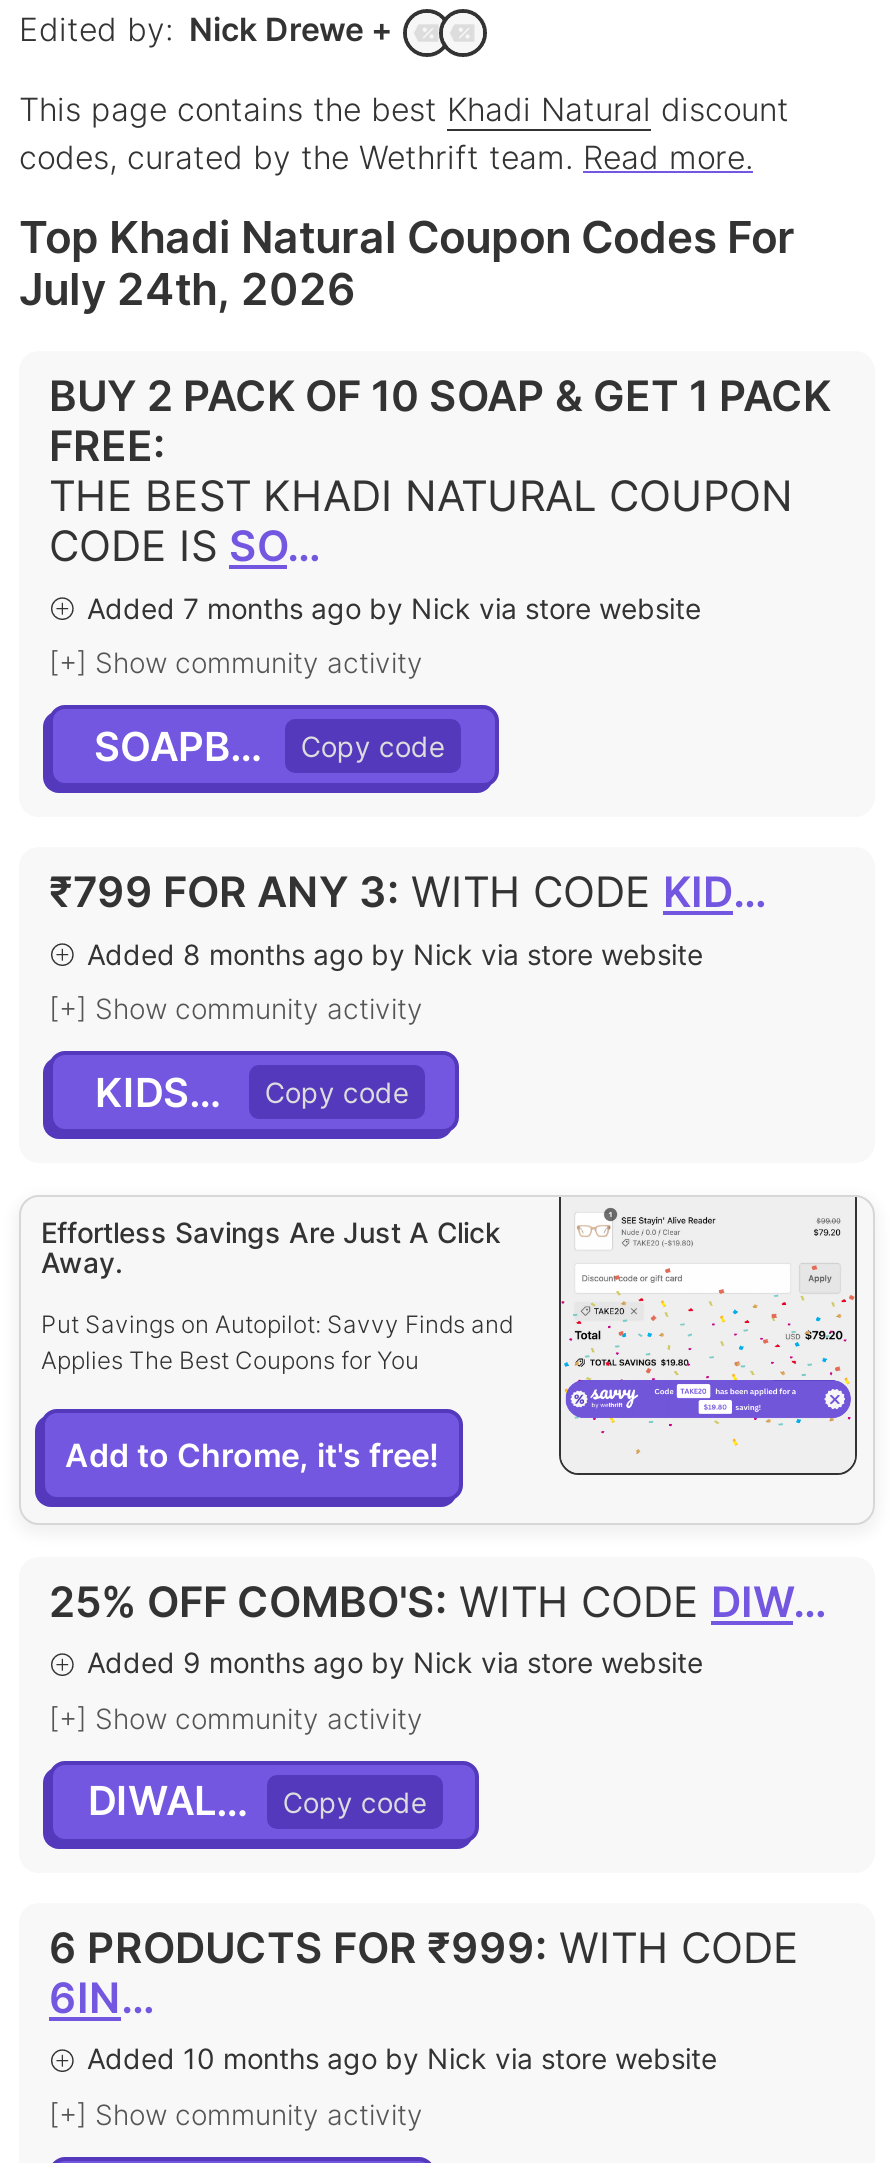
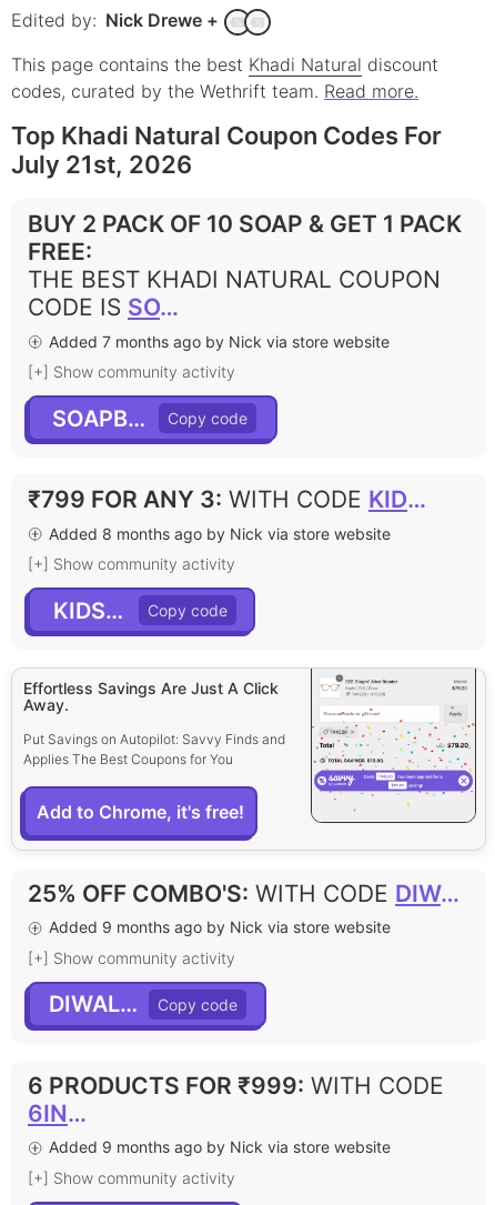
- July 24th, 2026
+ July 21st, 2026

- Added 10 months ago by Nick via store website
+ Added 9 months ago by Nick via store website
